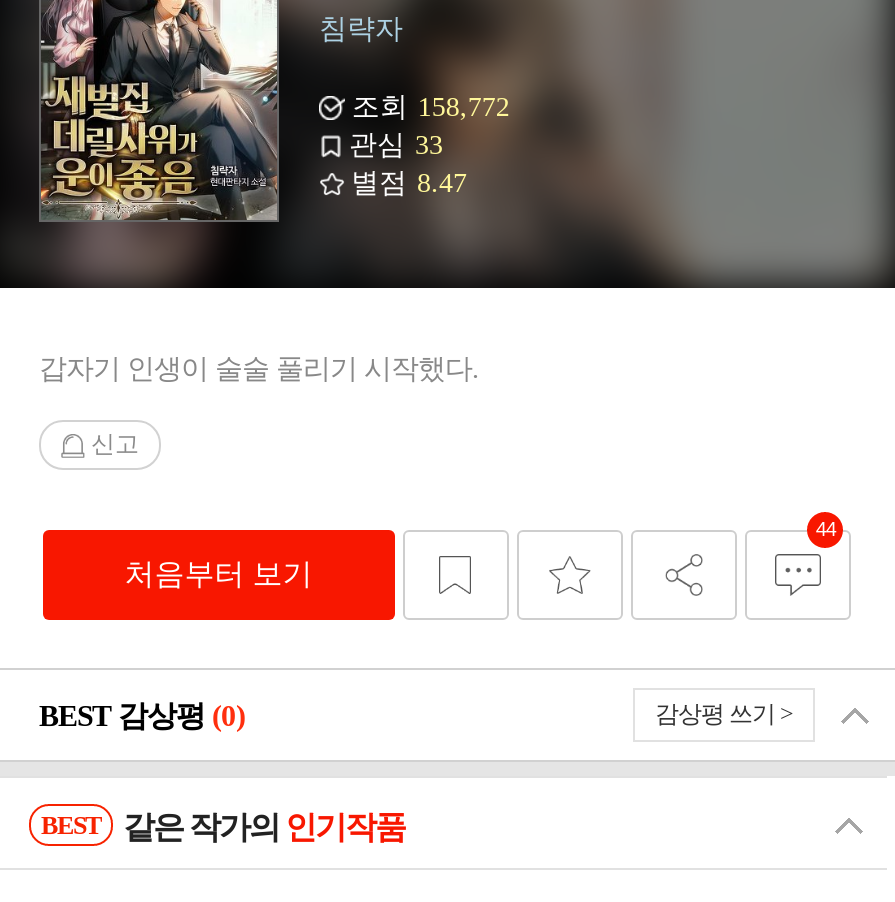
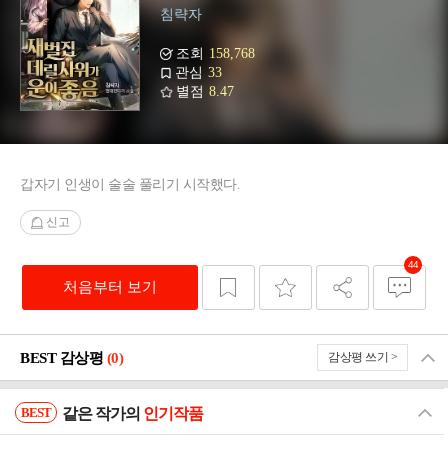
- 조회 158,772
+ 조회 158,768
